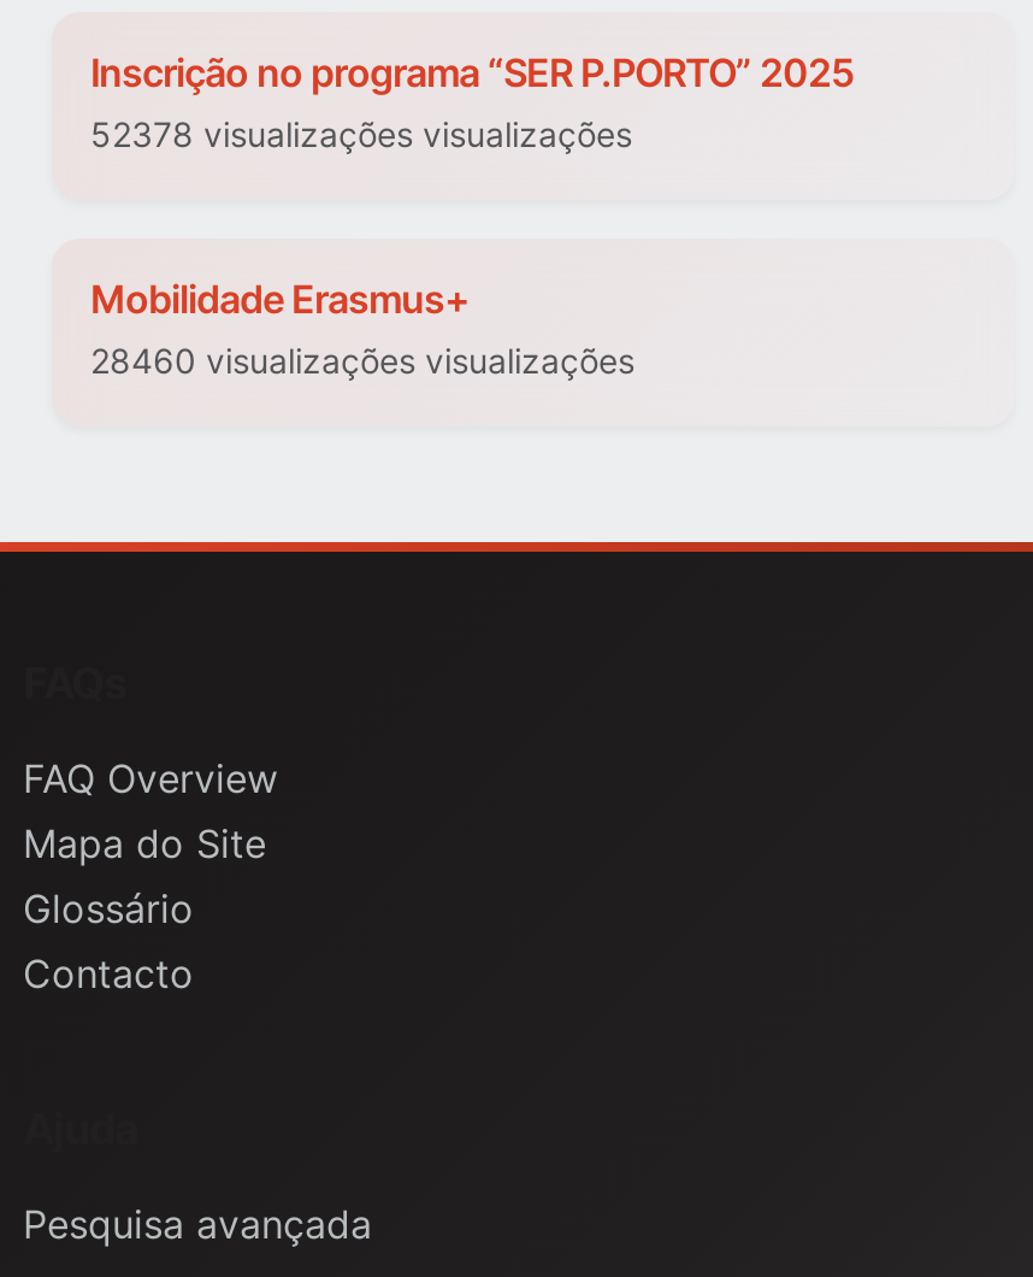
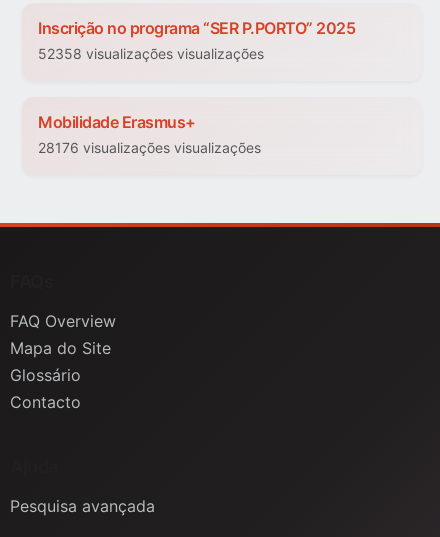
- 52378 visualizações visualizações
+ 52358 visualizações visualizações

- 28460 visualizações visualizações
+ 28176 visualizações visualizações
